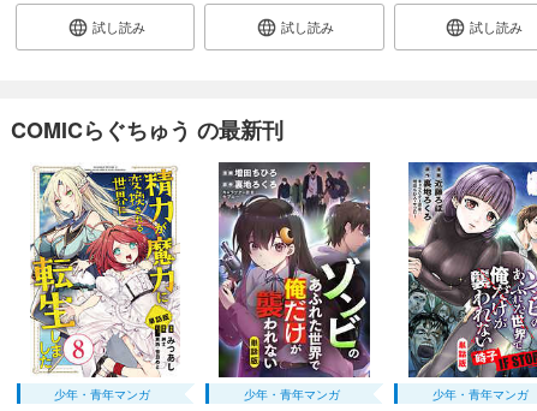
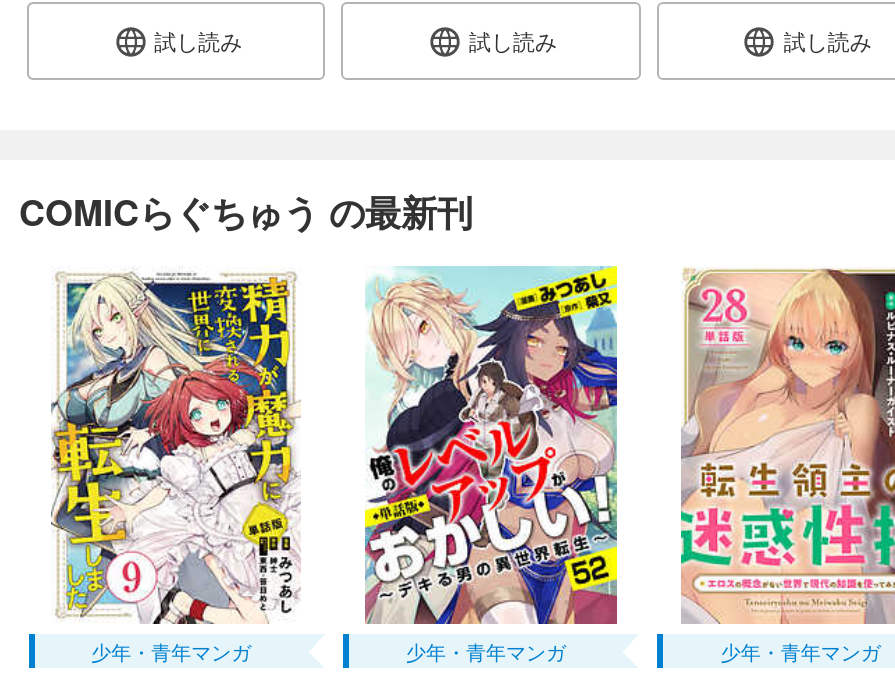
- [image]
+ [image]

- [image]
+ [image]
